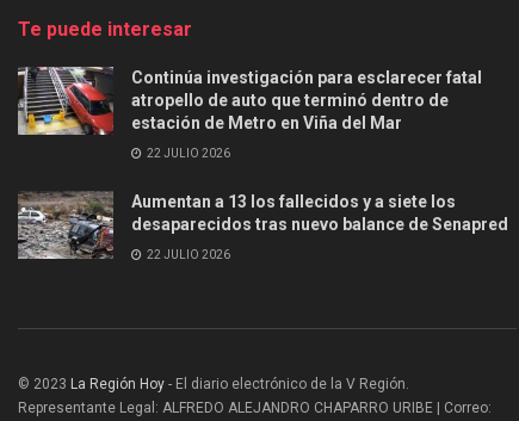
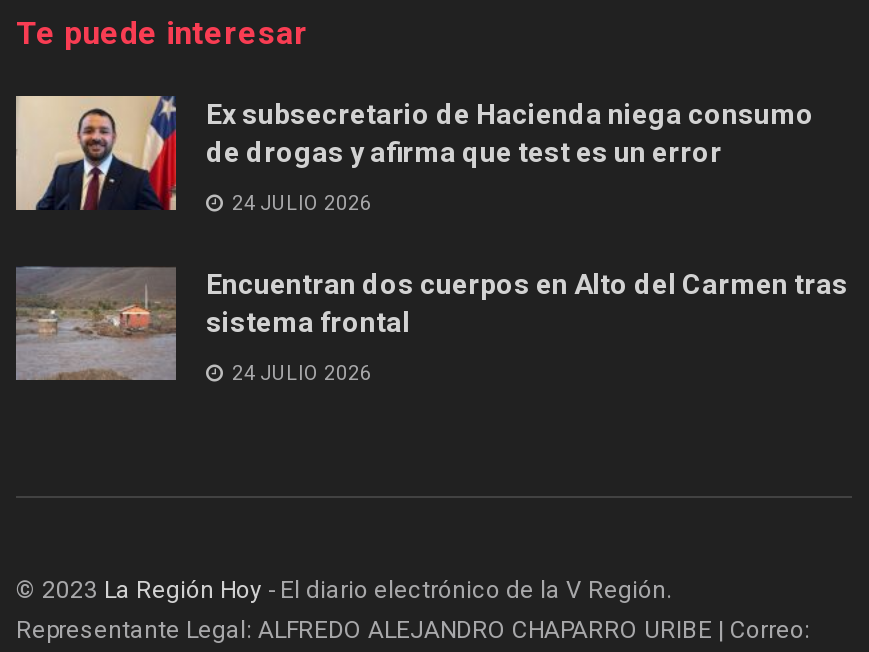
- [image]
- Continúa investigación para esclarecer fatal
- atropello de auto que terminó dentro de
- estación de Metro en Viña del Mar
+ [image]
+ Ex subsecretario de Hacienda niega consumo
+ de drogas y afirma que test es un error

- 22 JULIO 2026
+ 24 JULIO 2026

- [image]
- Aumentan a 13 los fallecidos y a siete los
- desaparecidos tras nuevo balance de Senapred
+ [image]
+ Encuentran dos cuerpos en Alto del Carmen tras
+ sistema frontal

- 22 JULIO 2026
+ 24 JULIO 2026
